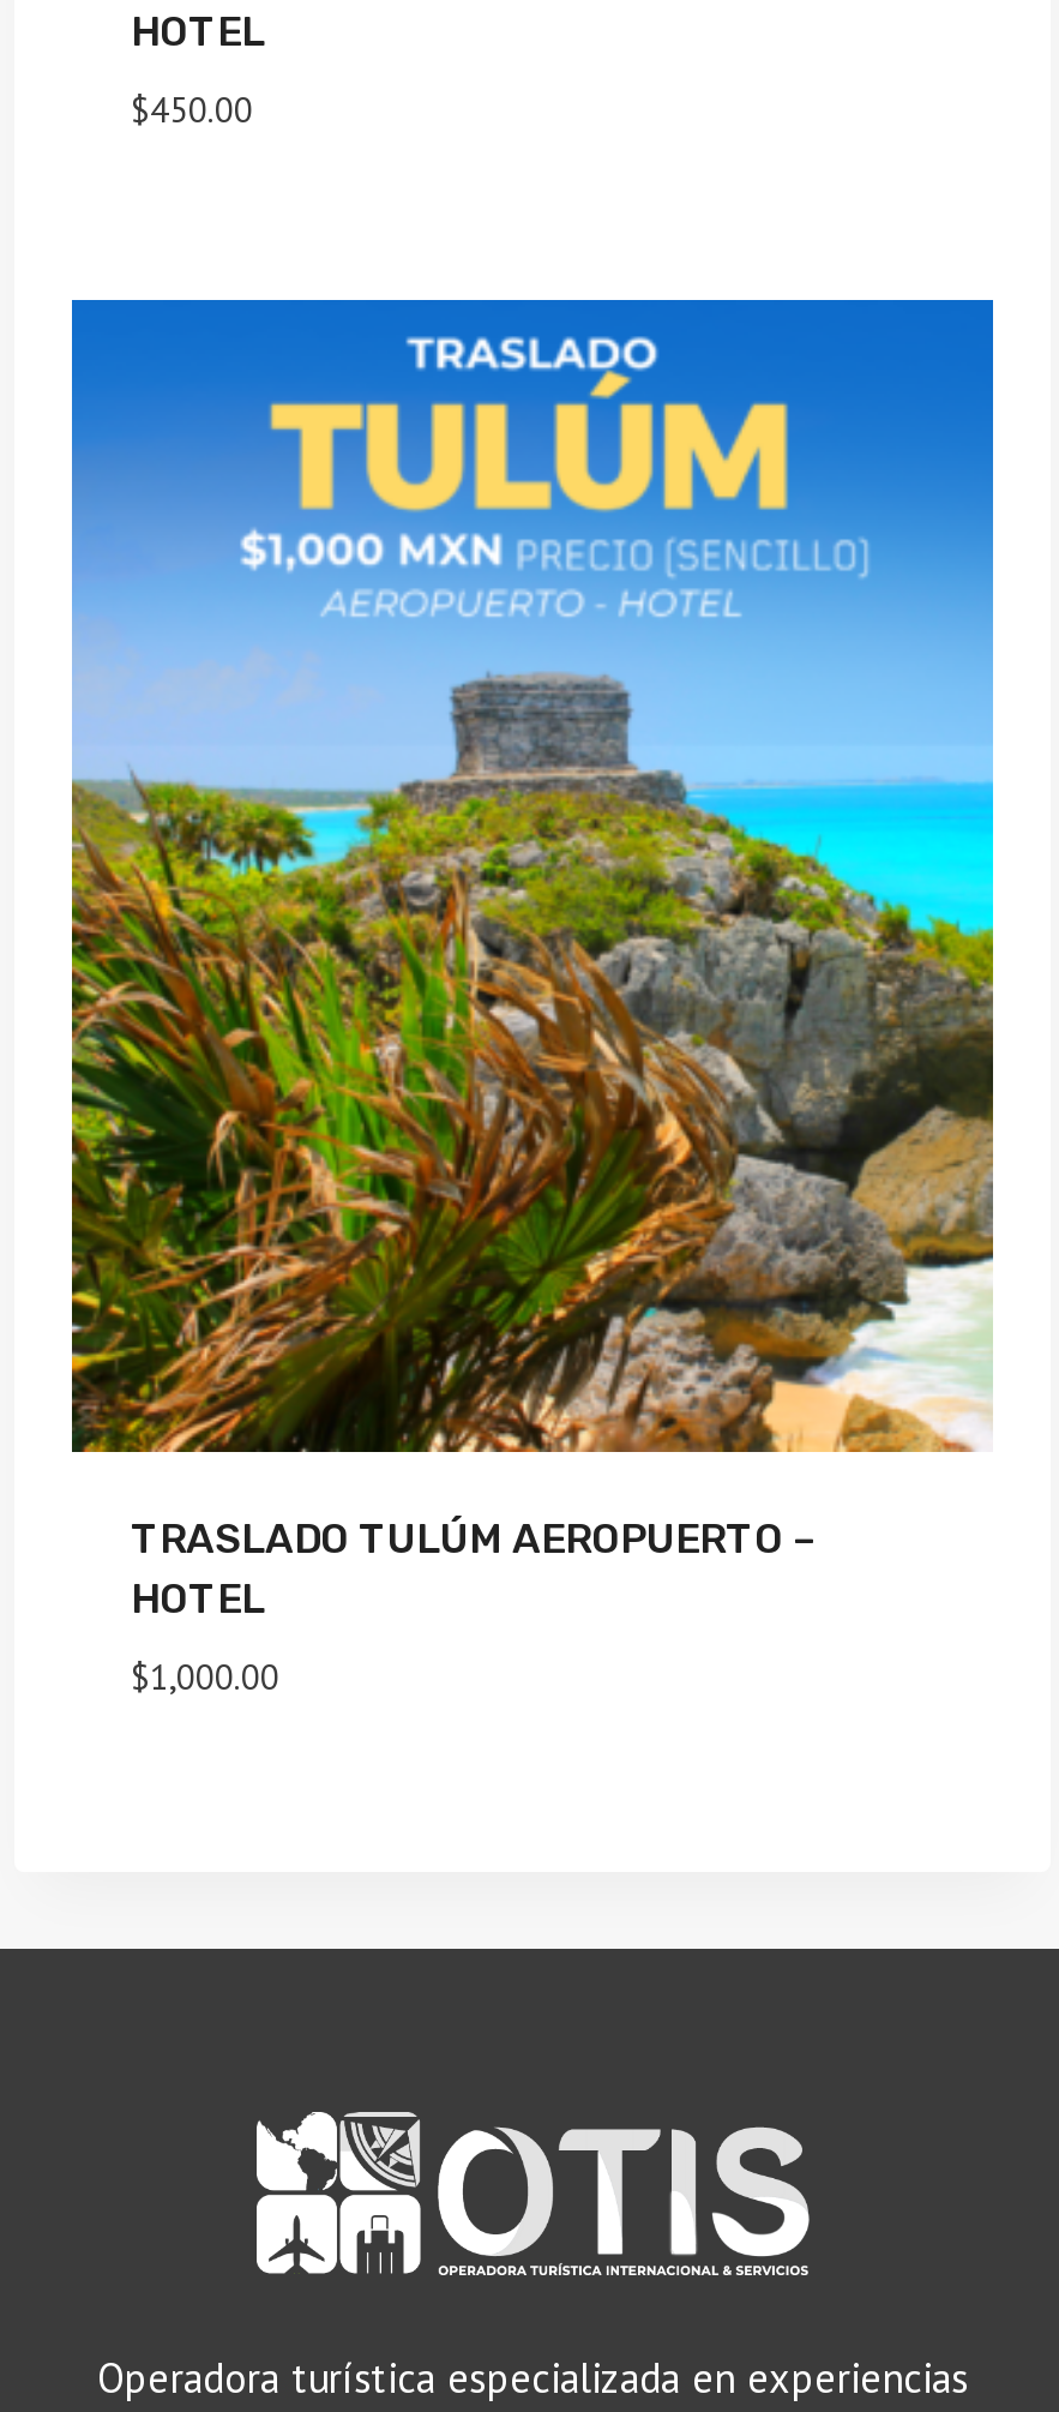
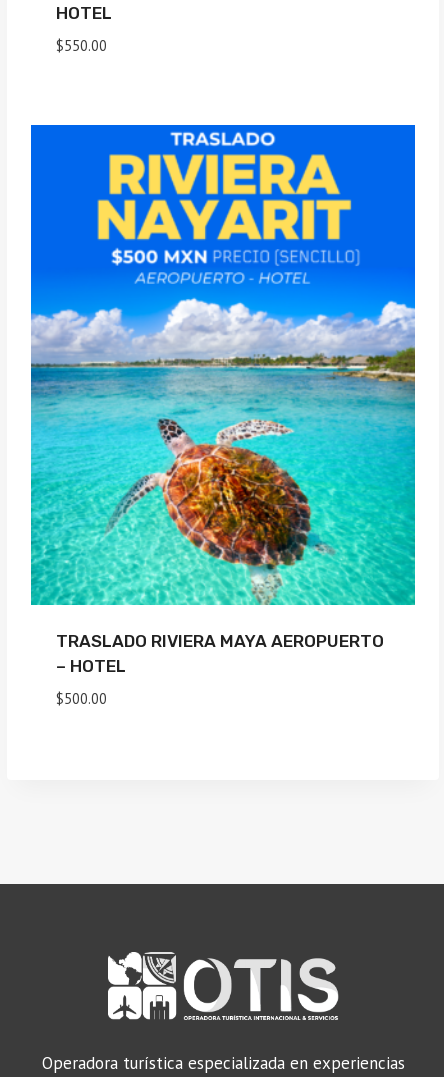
- $450.00
+ $550.00

- [image]
- TRASLADO TULÚM AEROPUERTO –
- HOTEL
+ [image]
+ TRASLADO RIVIERA MAYA AEROPUERTO
+ – HOTEL

- $1,000.00
+ $500.00
